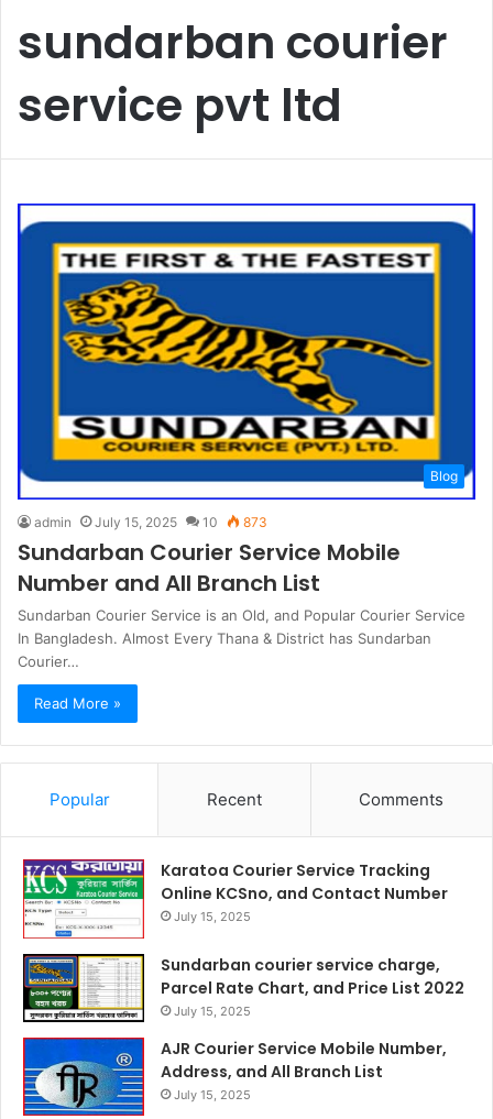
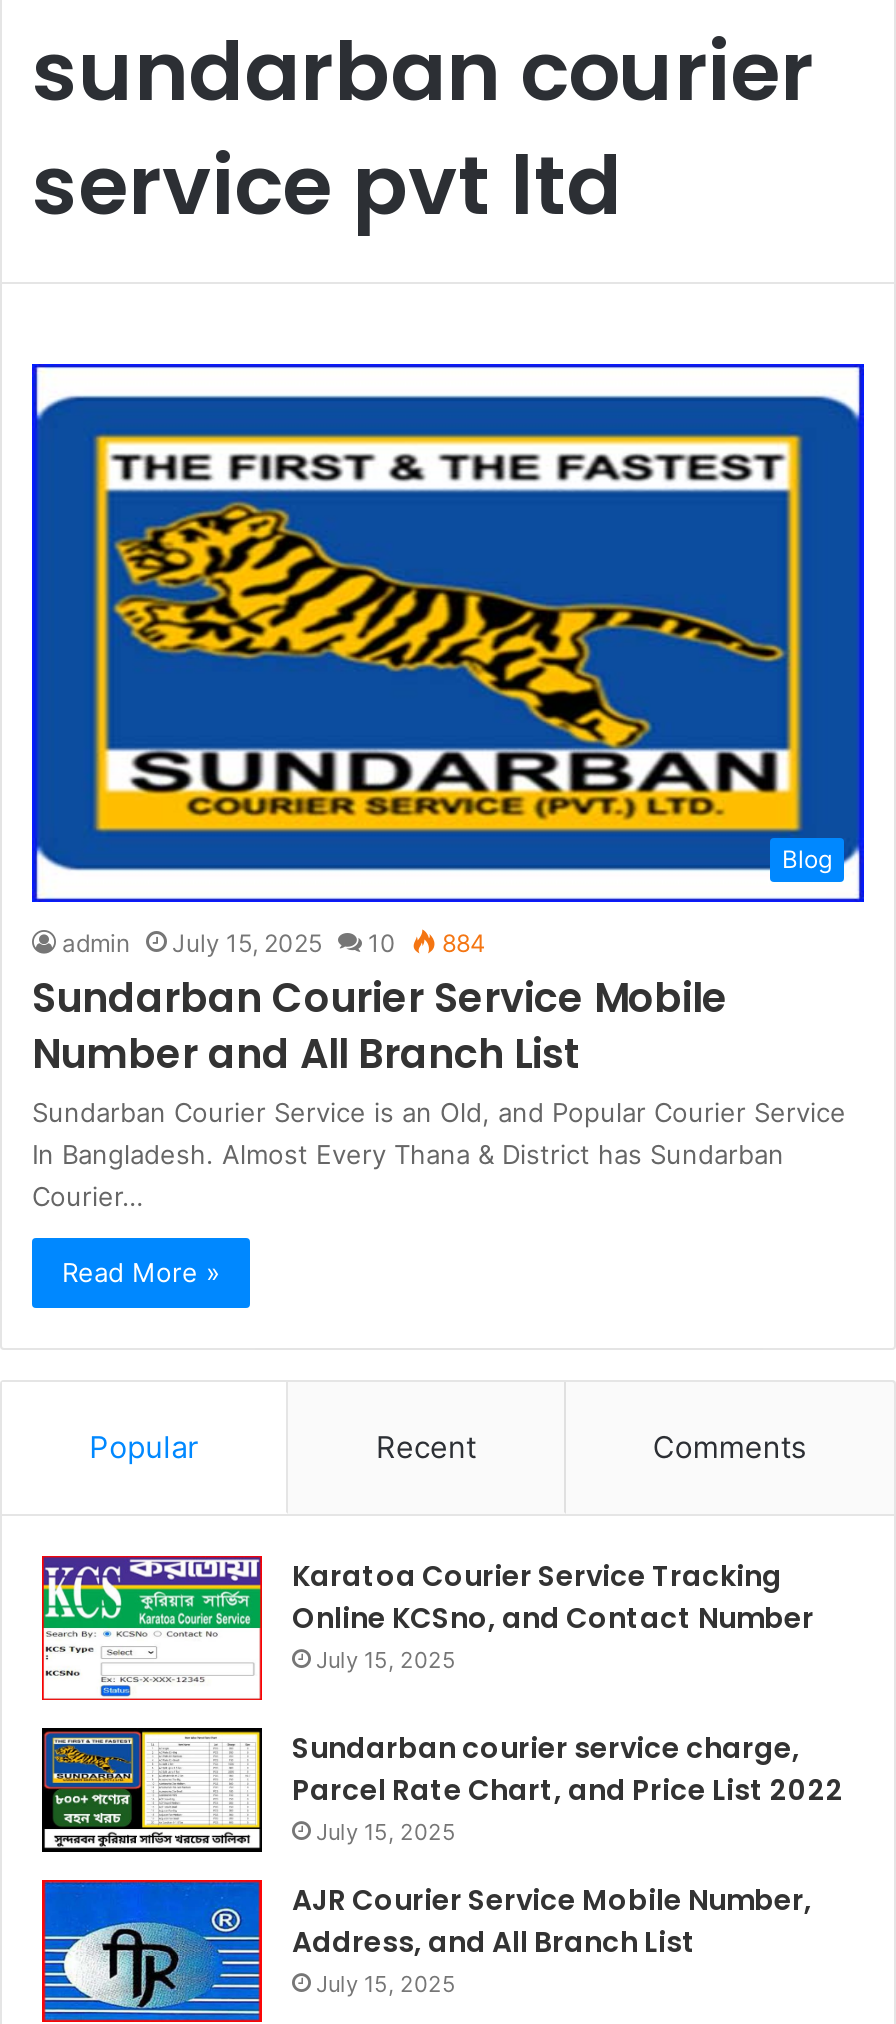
- admin July 15, 2025 10 873
+ admin July 15, 2025 10 884
